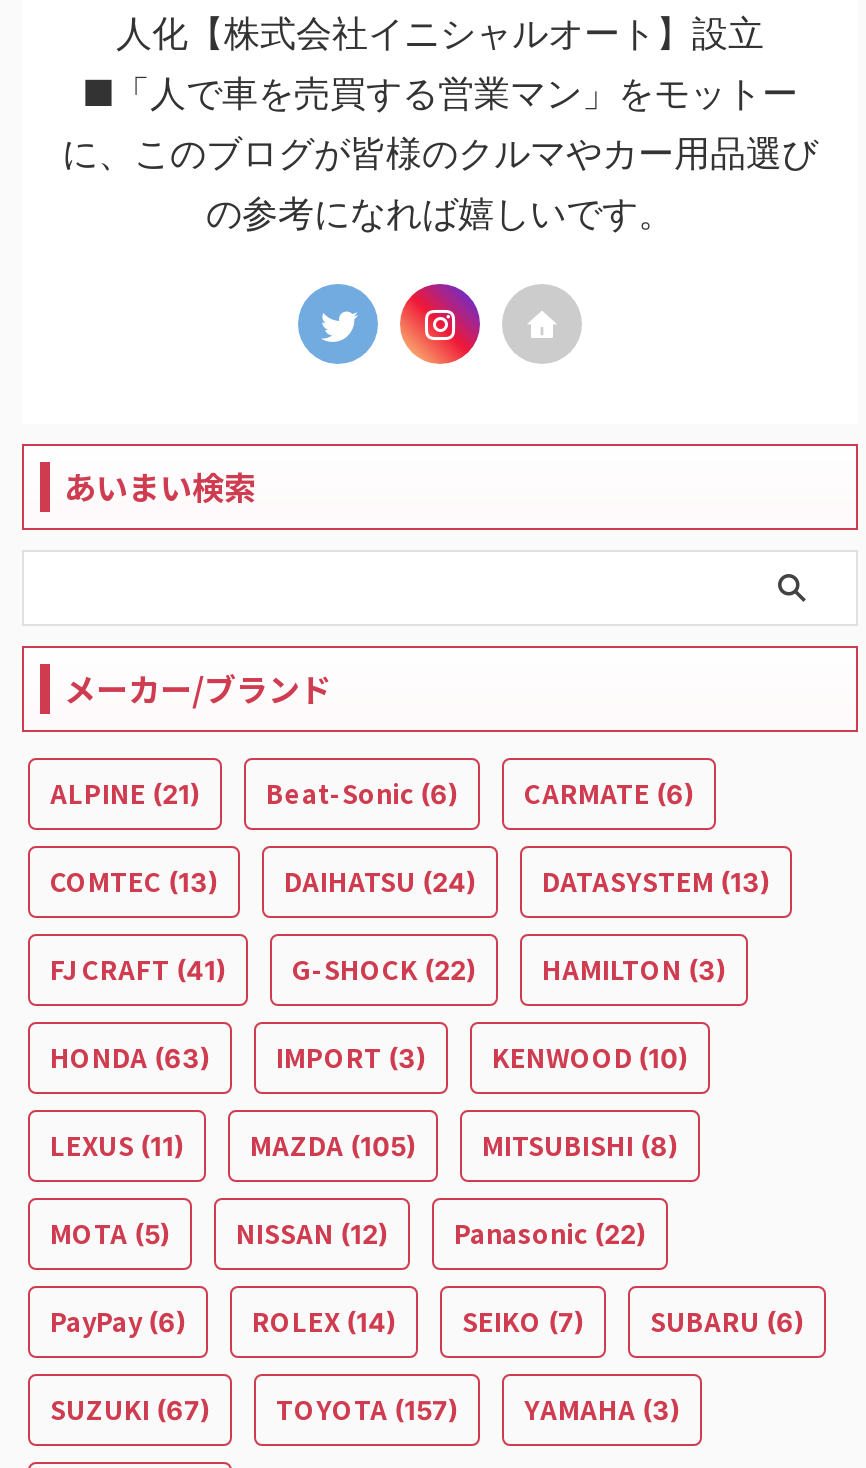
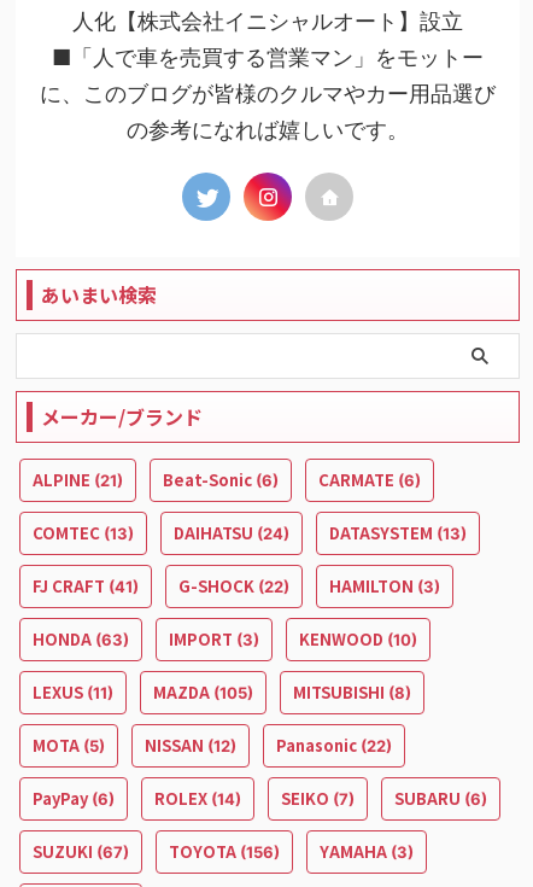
- SUZUKI (67) TOYOTA (157) YAMAHA (3)
+ SUZUKI (67) TOYOTA (156) YAMAHA (3)
